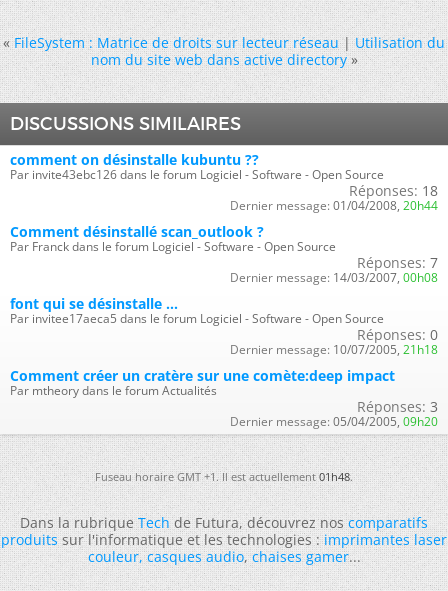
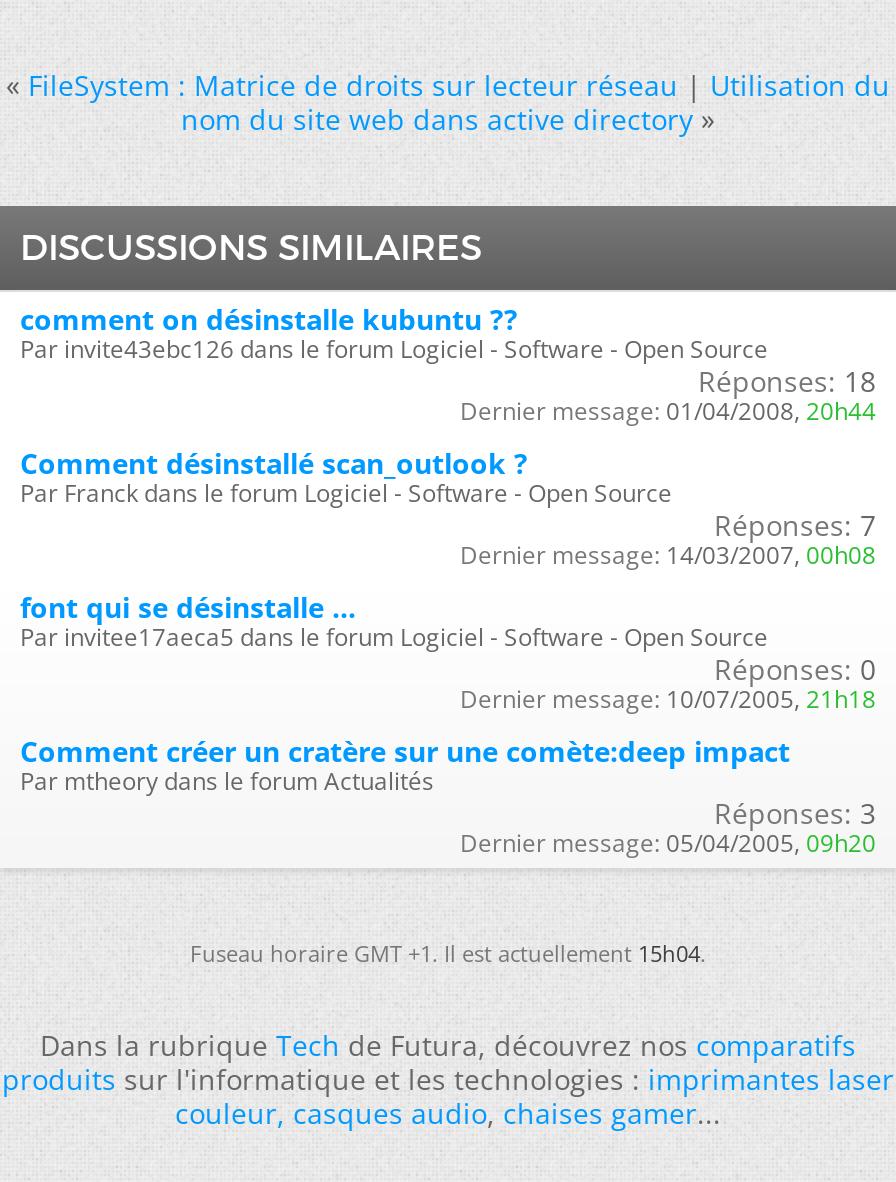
- Fuseau horaire GMT +1. Il est actuellement 01h48.
+ Fuseau horaire GMT +1. Il est actuellement 15h04.
